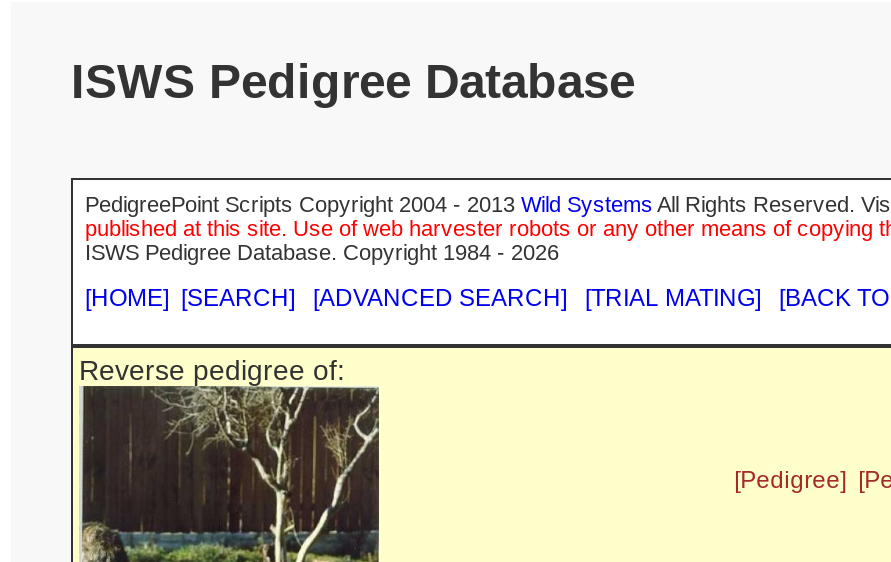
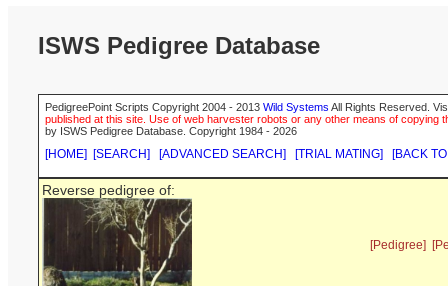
- ISWS Pedigree Database. Copyright 1984 - 2026
+ by ISWS Pedigree Database. Copyright 1984 - 2026
